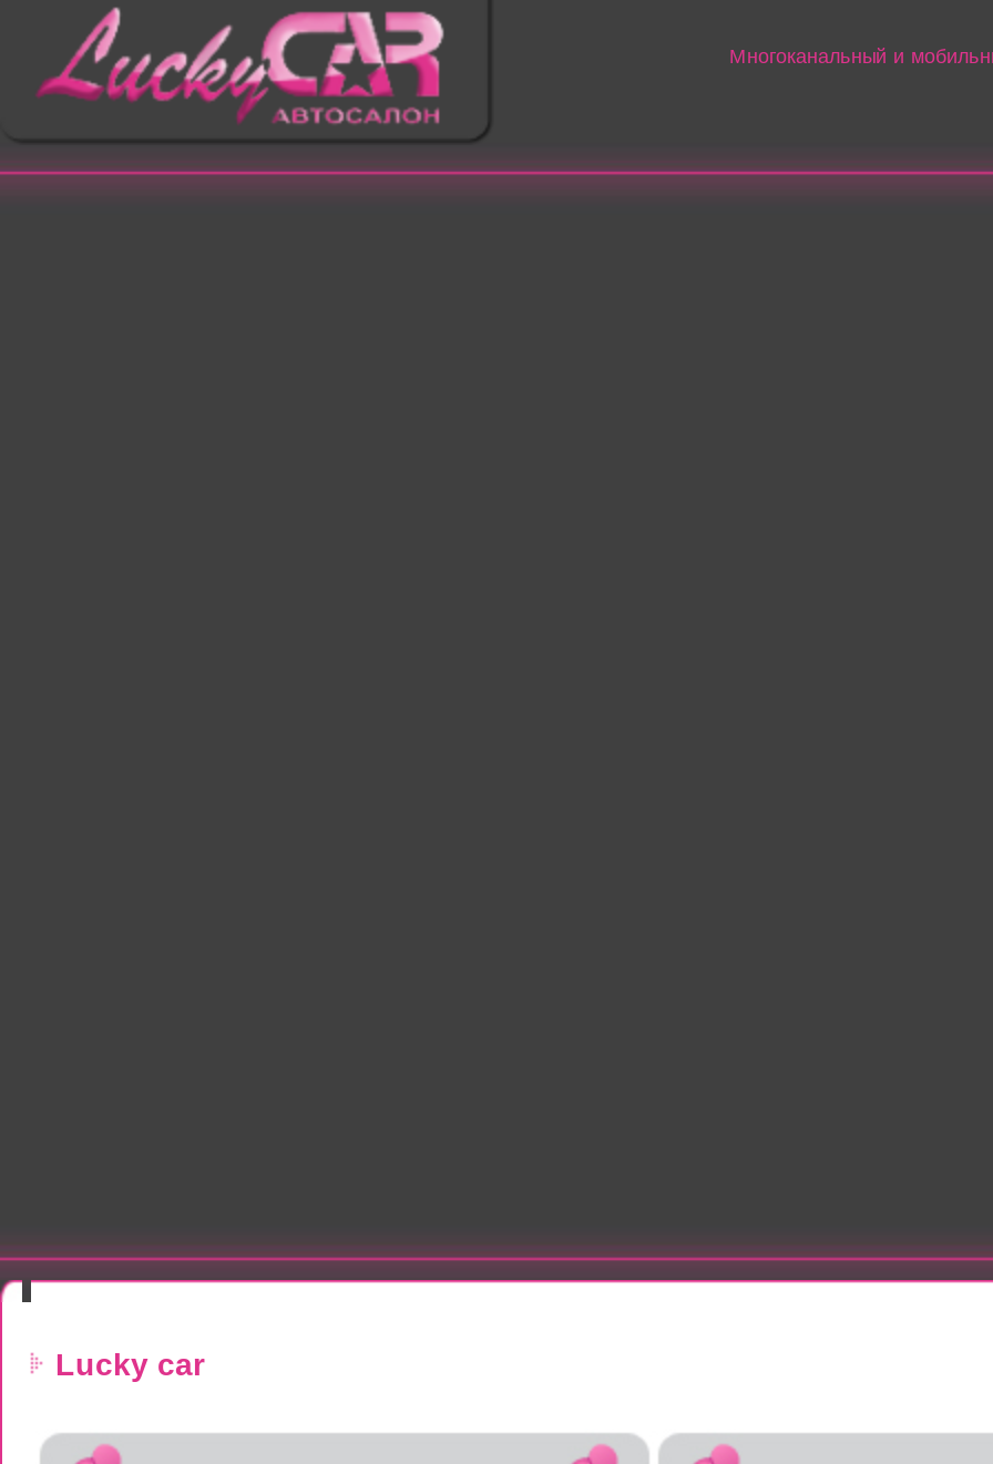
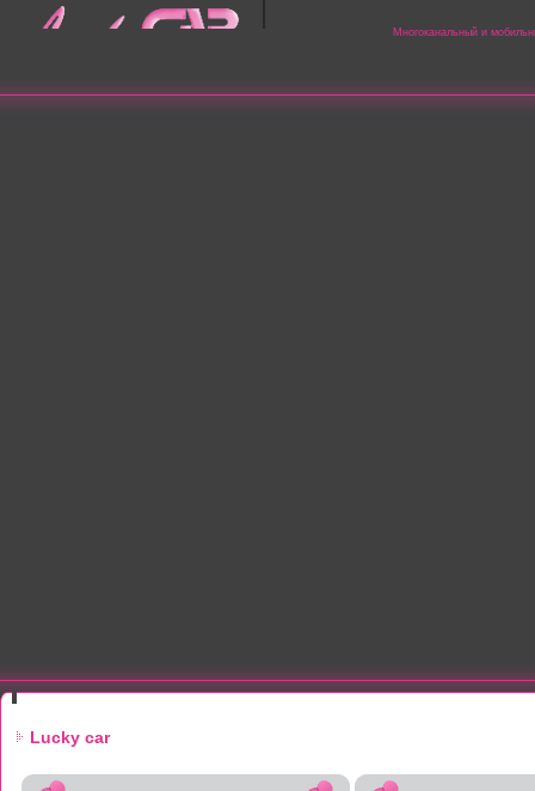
- [image]
